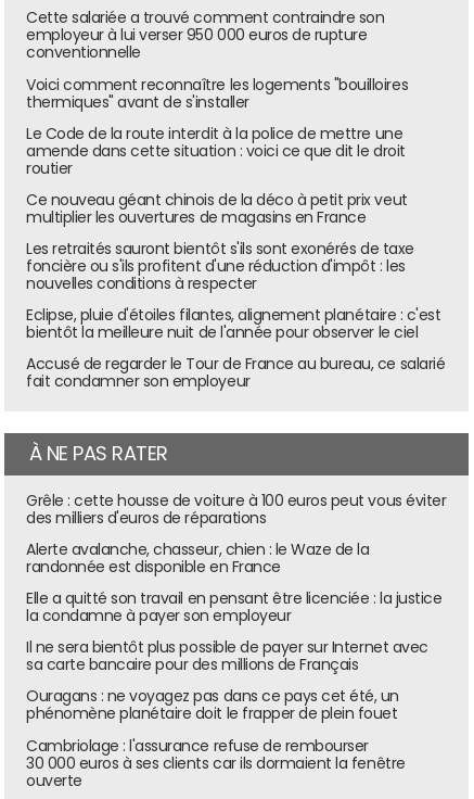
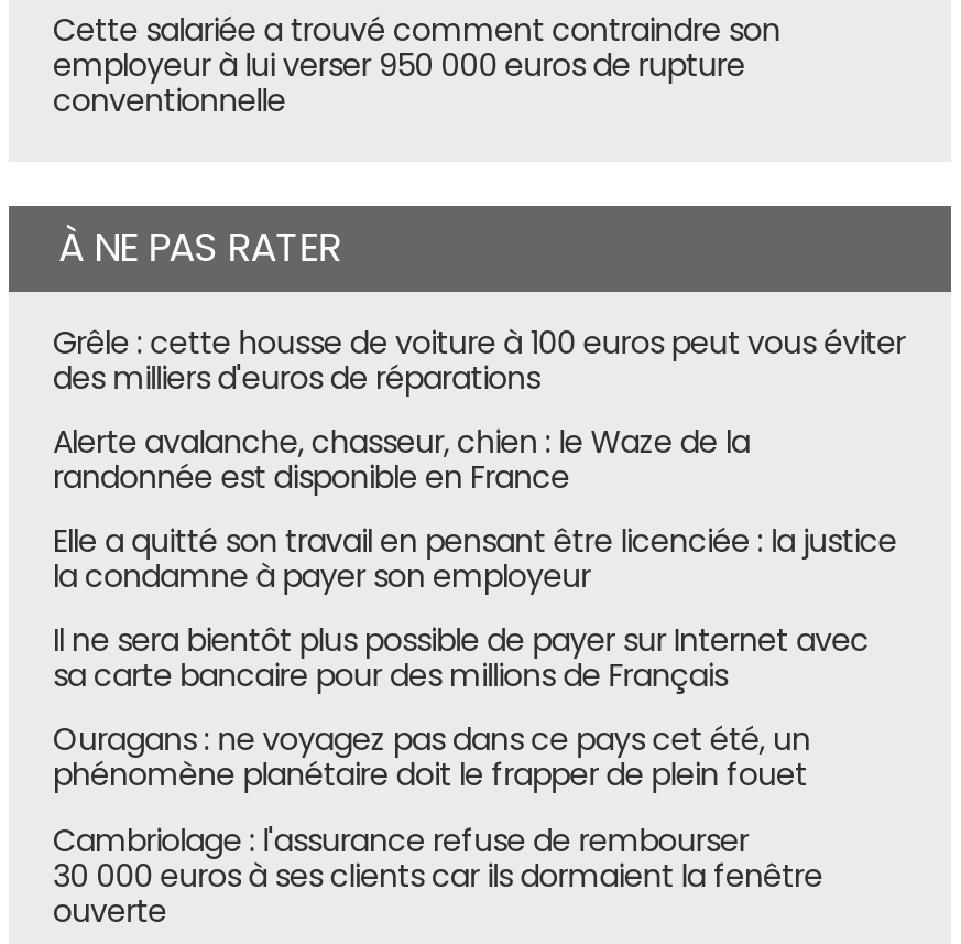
- Voici comment reconnaître les logements "bouilloires
- thermiques" avant de s'installer
- Le Code de la route interdit à la police de mettre une
- amende dans cette situation : voici ce que dit le droit
- routier
- Ce nouveau géant chinois de la déco à petit prix veut
- multiplier les ouvertures de magasins en France
- Les retraités sauront bientôt s'ils sont exonérés de taxe
- foncière ou s'ils profitent d'une réduction d'impôt : les
- nouvelles conditions à respecter
- Eclipse, pluie d'étoiles filantes, alignement planétaire : c'est
- bientôt la meilleure nuit de l'année pour observer le ciel
- Accusé de regarder le Tour de France au bureau, ce salarié
- fait condamner son employeur
